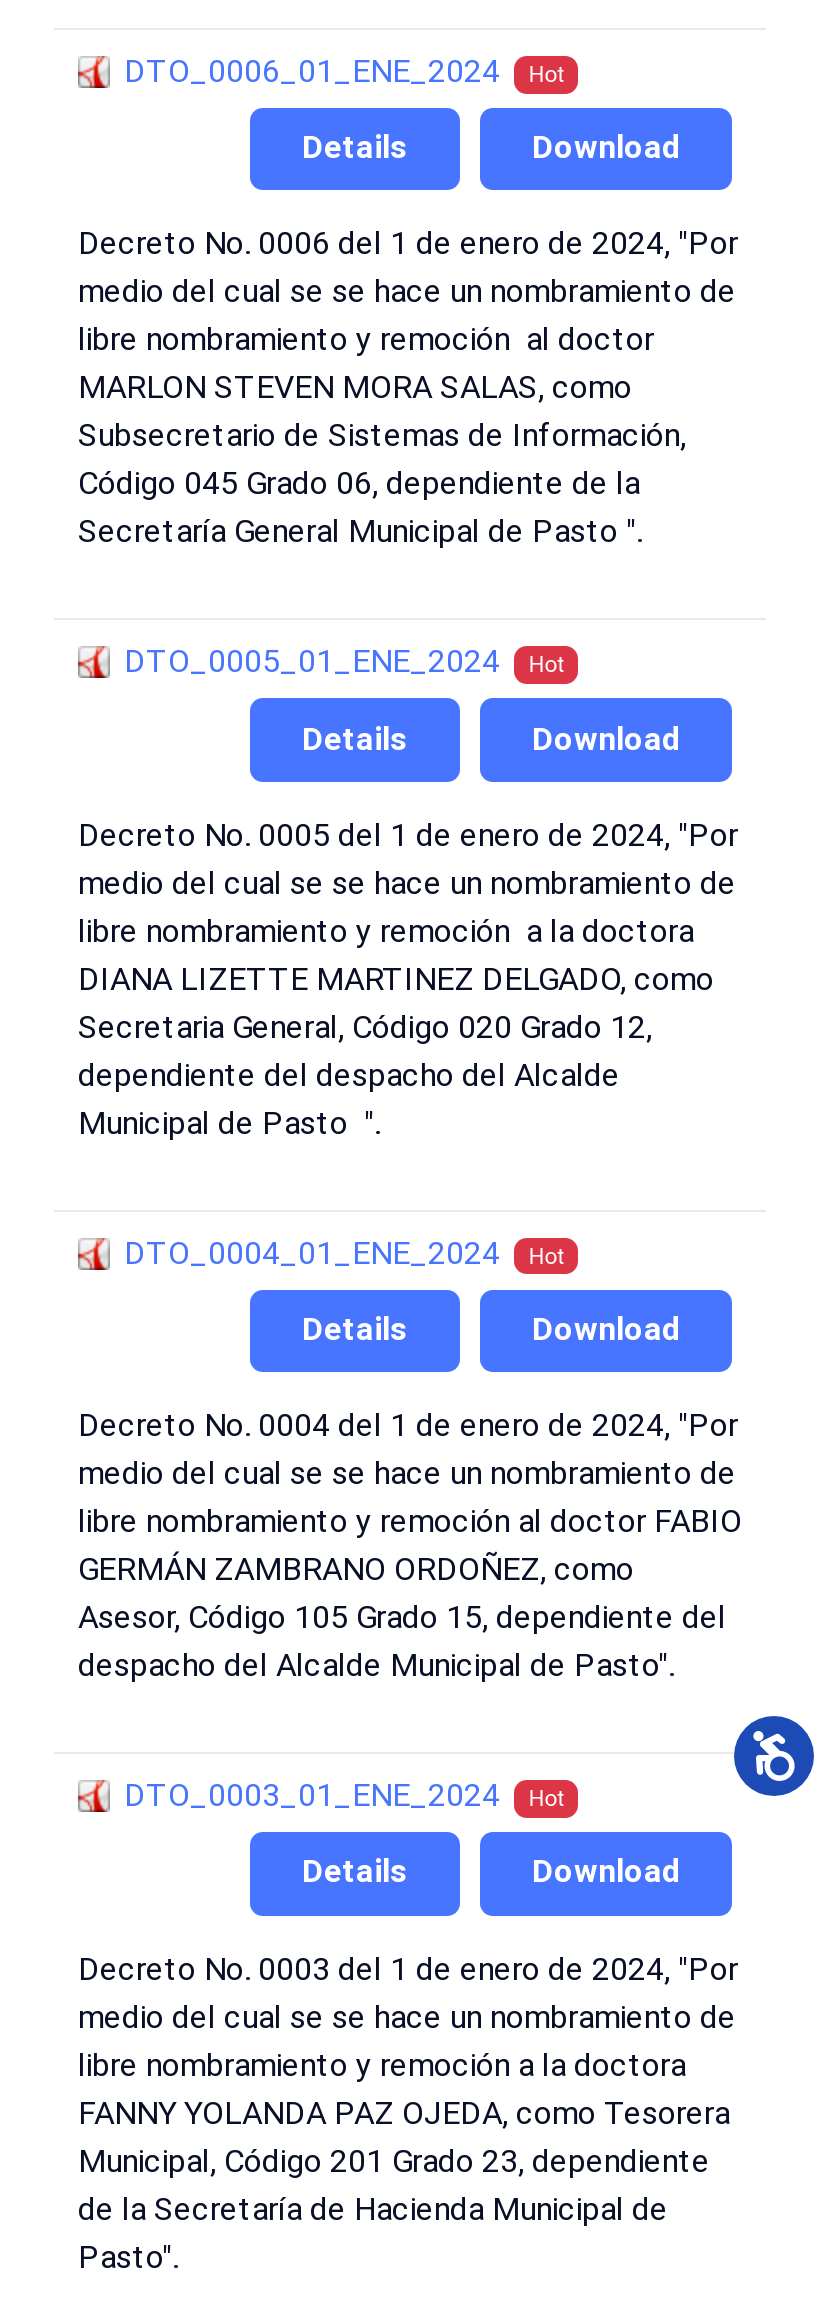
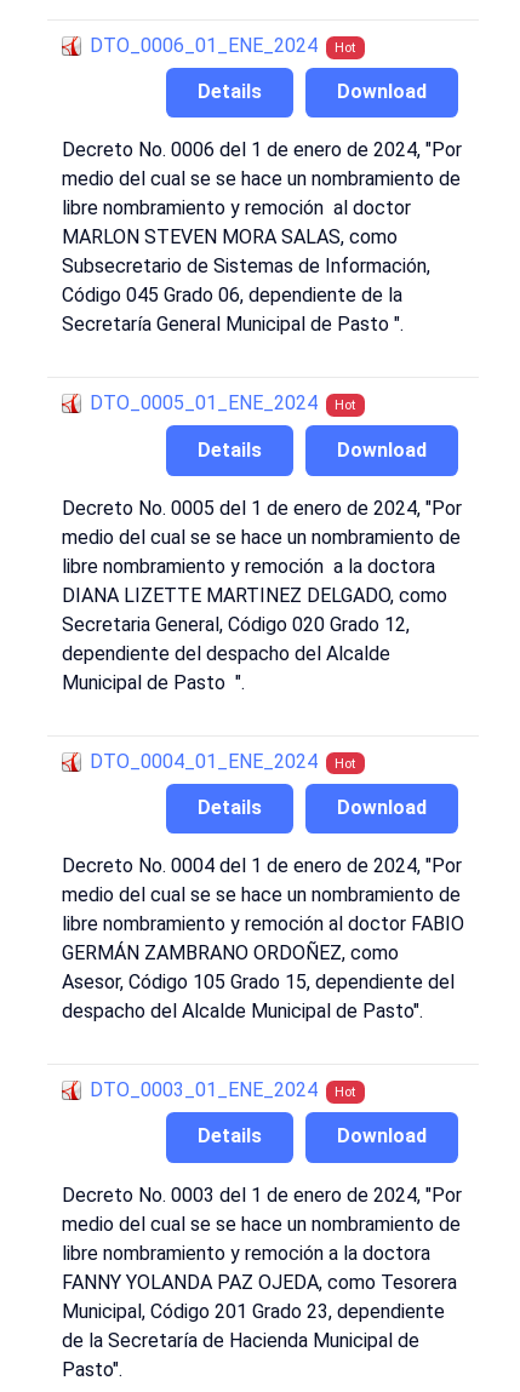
- [image]
